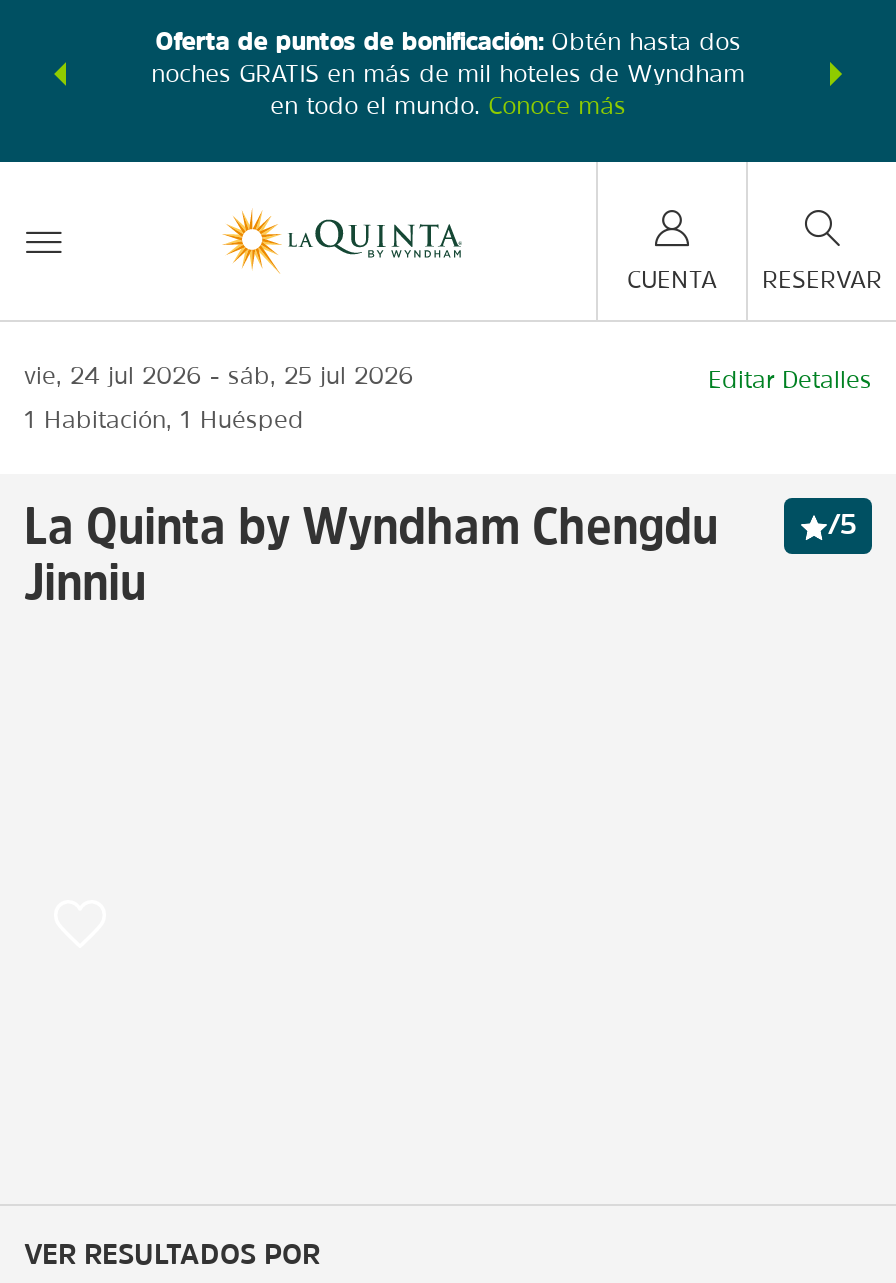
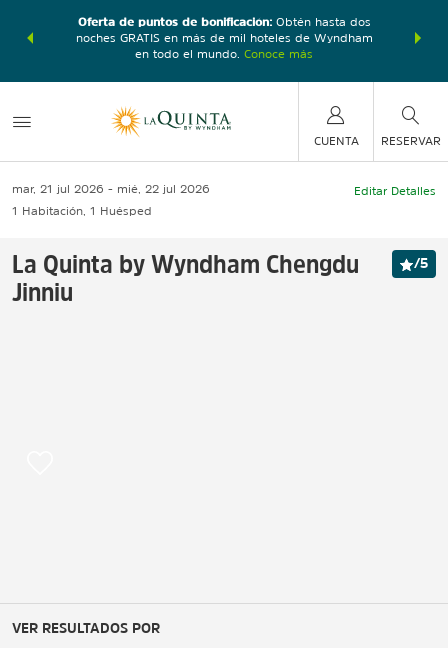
- vie, 24 jul 2026
+ mar, 21 jul 2026

- sáb, 25 jul 2026
+ mié, 22 jul 2026
